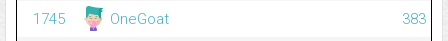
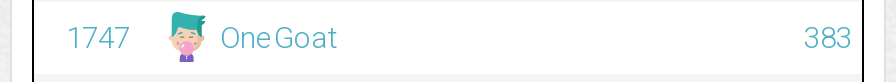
- 1745
+ 1747
